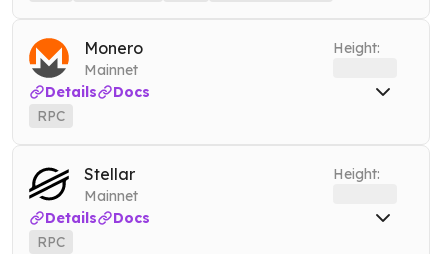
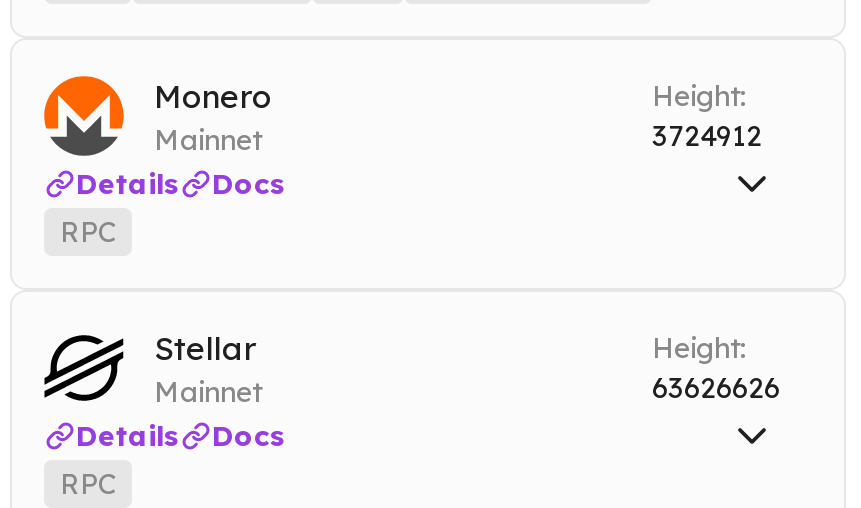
+ 3724912

+ 63626626
